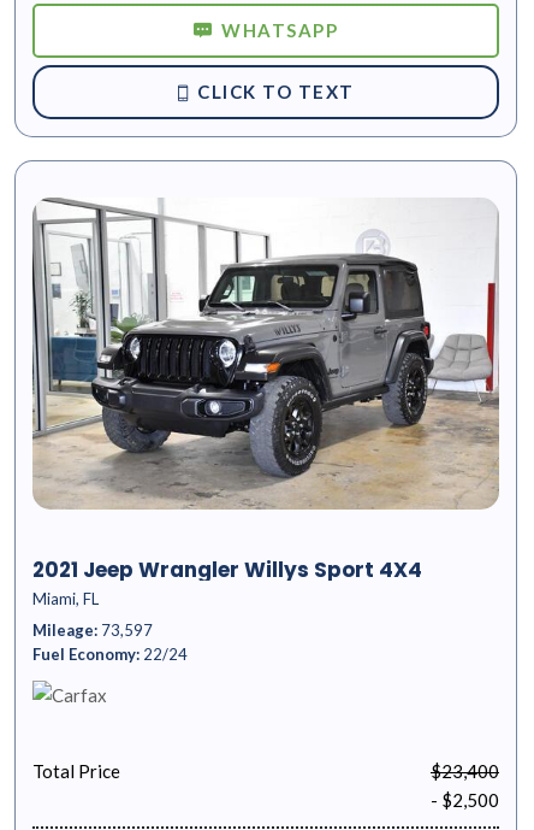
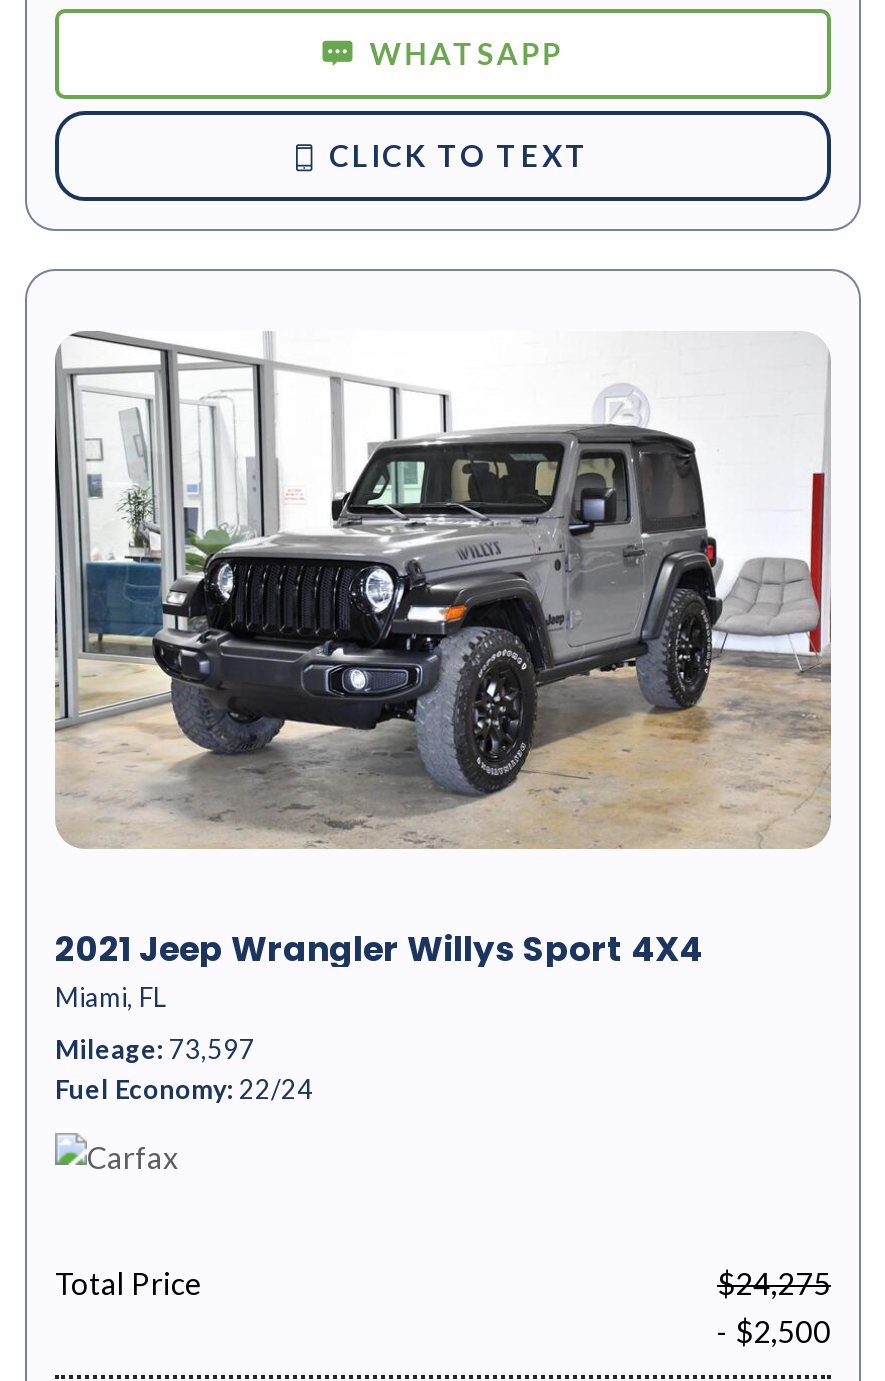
- $23,400
+ $24,275
